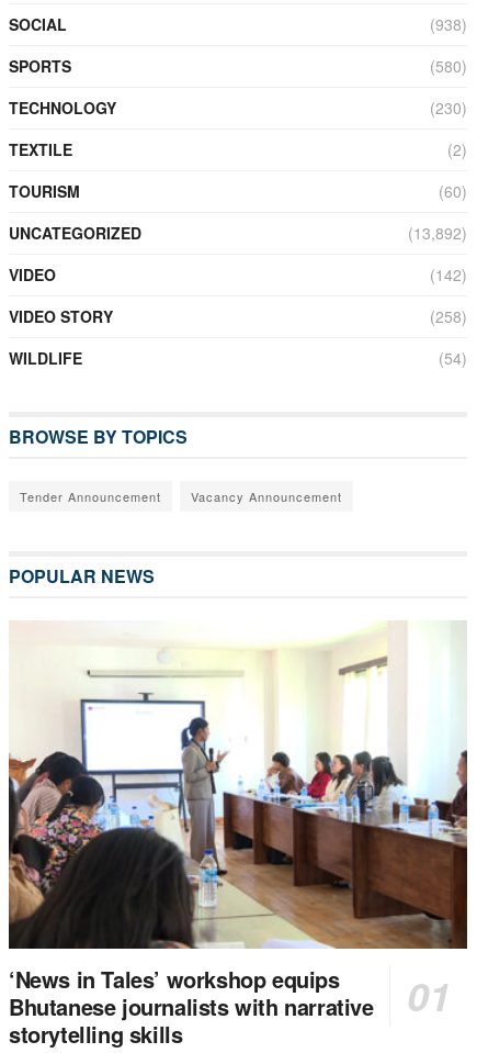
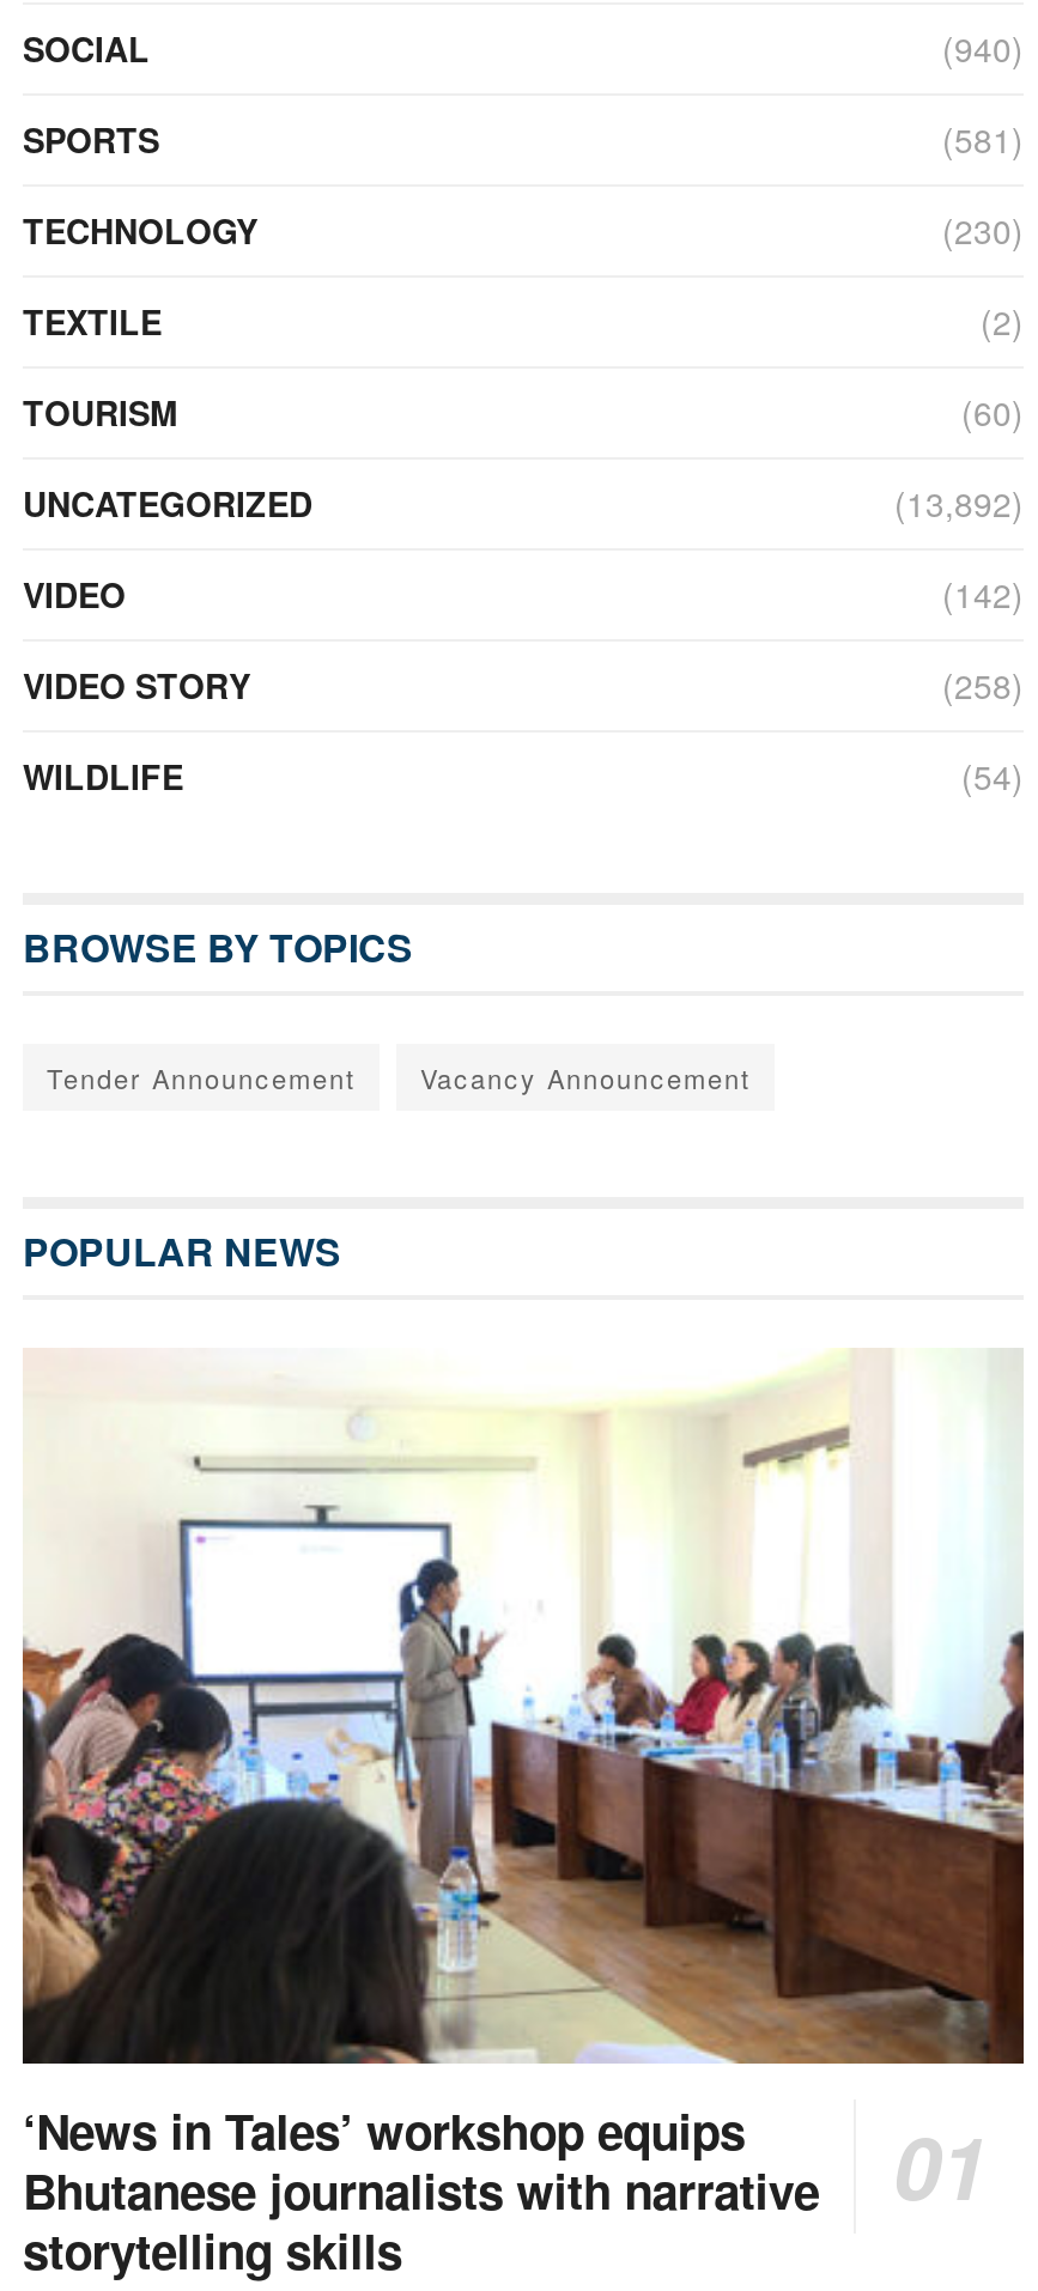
- (938)
+ (940)

- (580)
+ (581)
